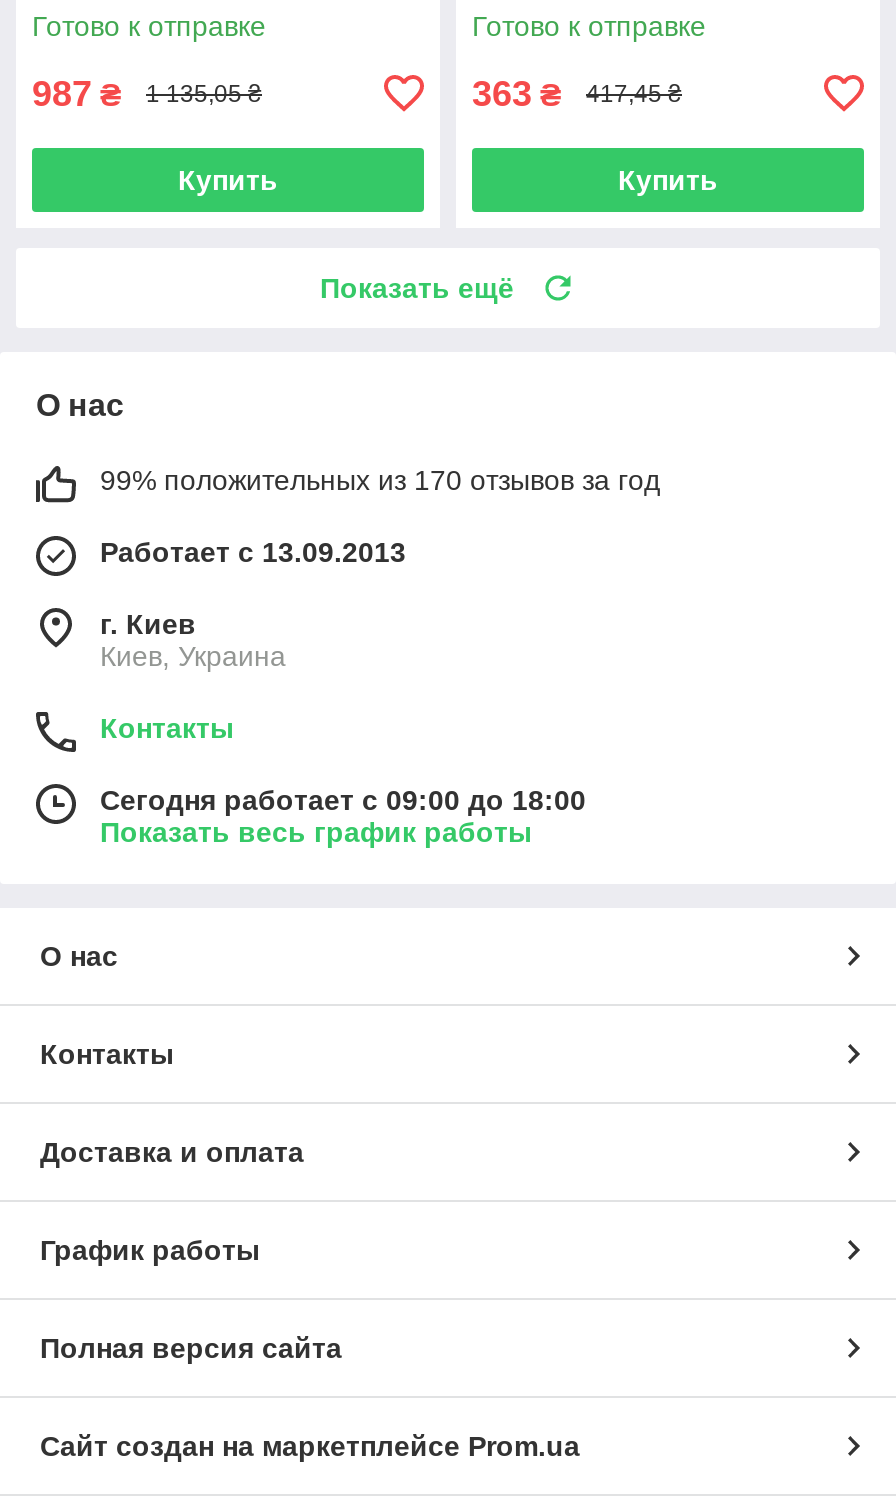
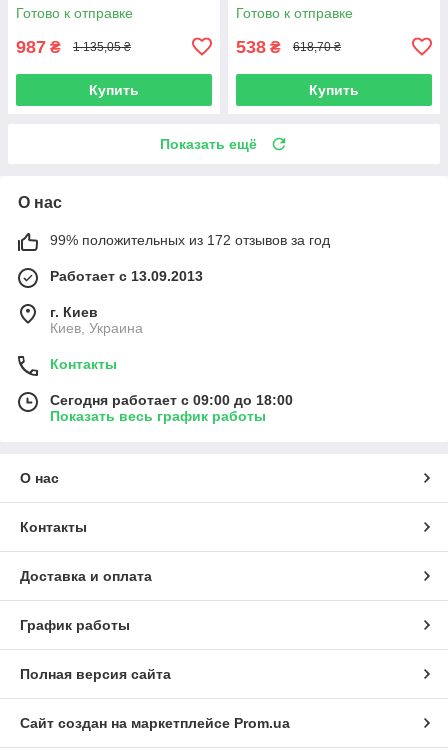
- 363 ₴
+ 538 ₴

- 417,45 ₴
+ 618,70 ₴

- 99% положительных из 170 отзывов за год
+ 99% положительных из 172 отзывов за год
